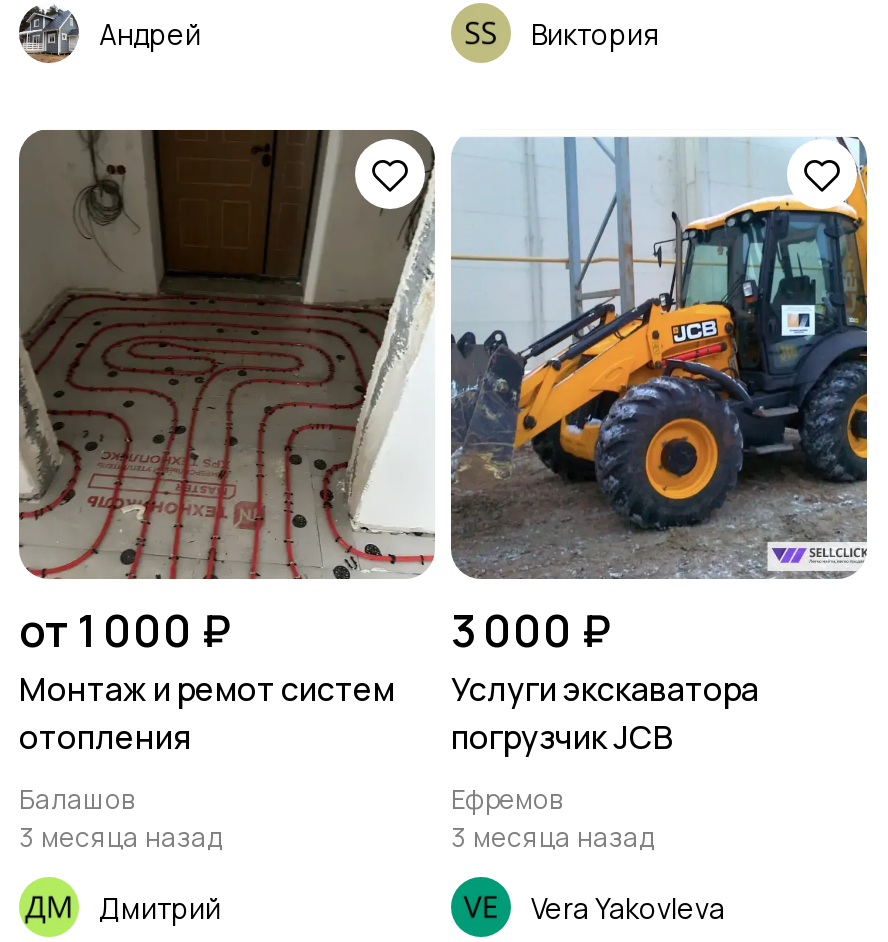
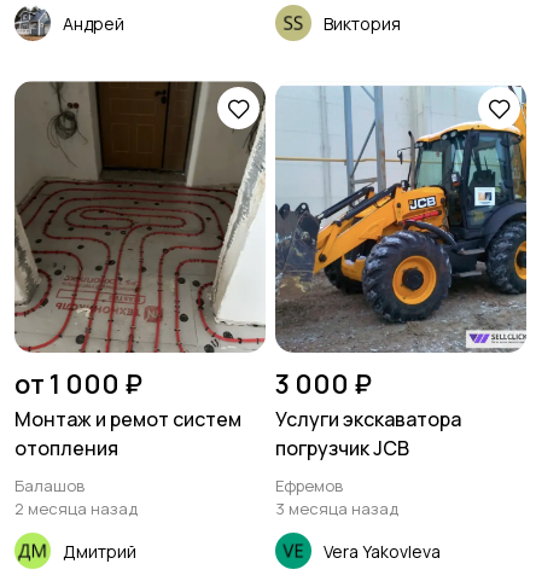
- 3 месяца назад
+ 2 месяца назад
